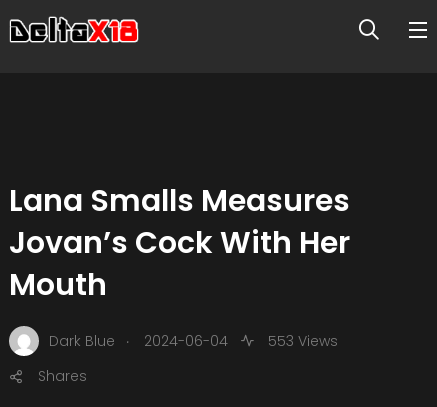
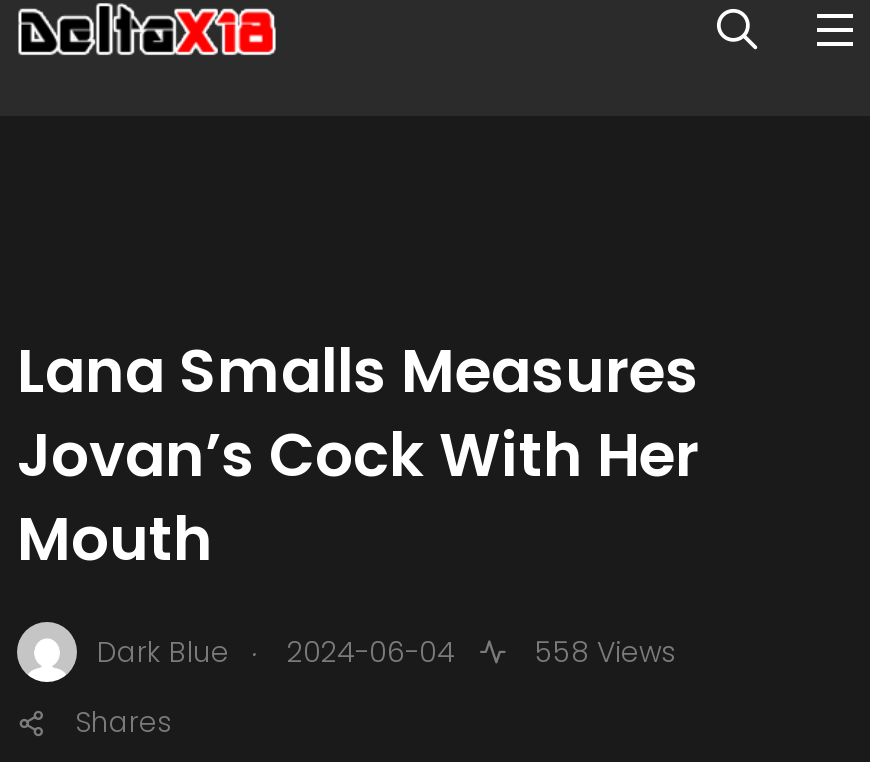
- Dark Blue . 2024-06-04 553 Views
+ Dark Blue . 2024-06-04 558 Views
